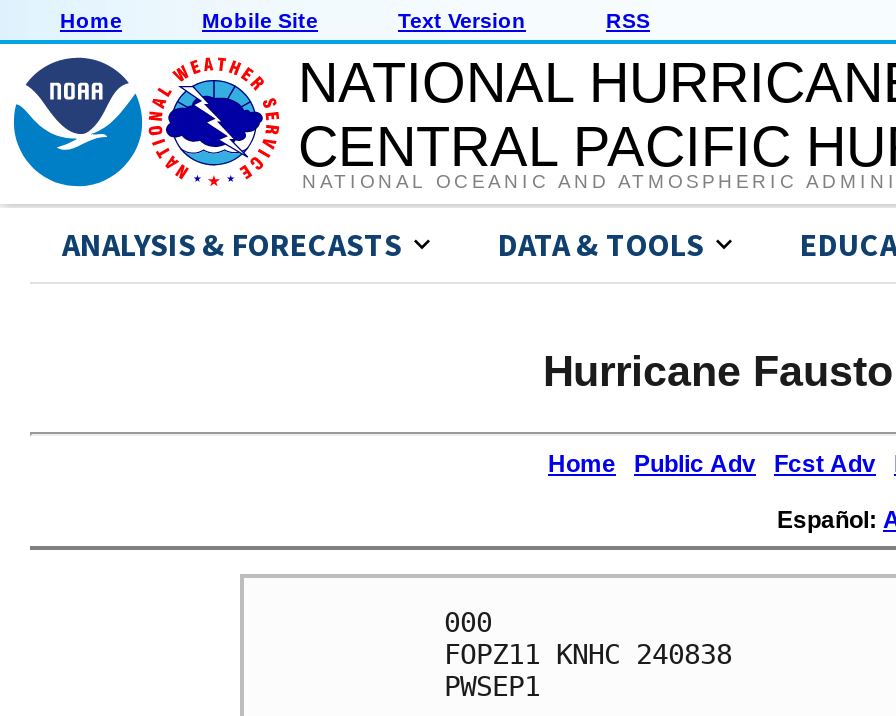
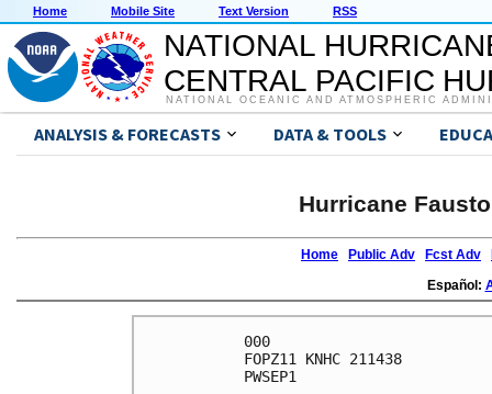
- FOPZ11 KNHC 240838
+ FOPZ11 KNHC 211438
